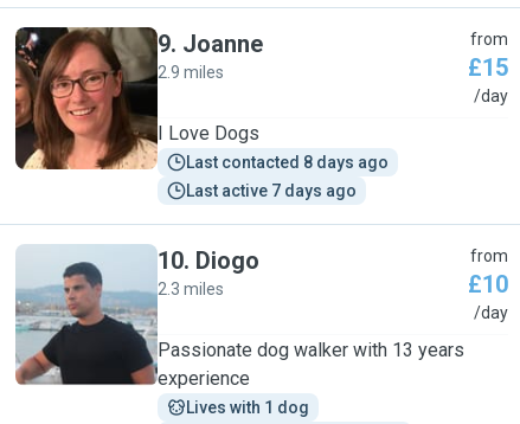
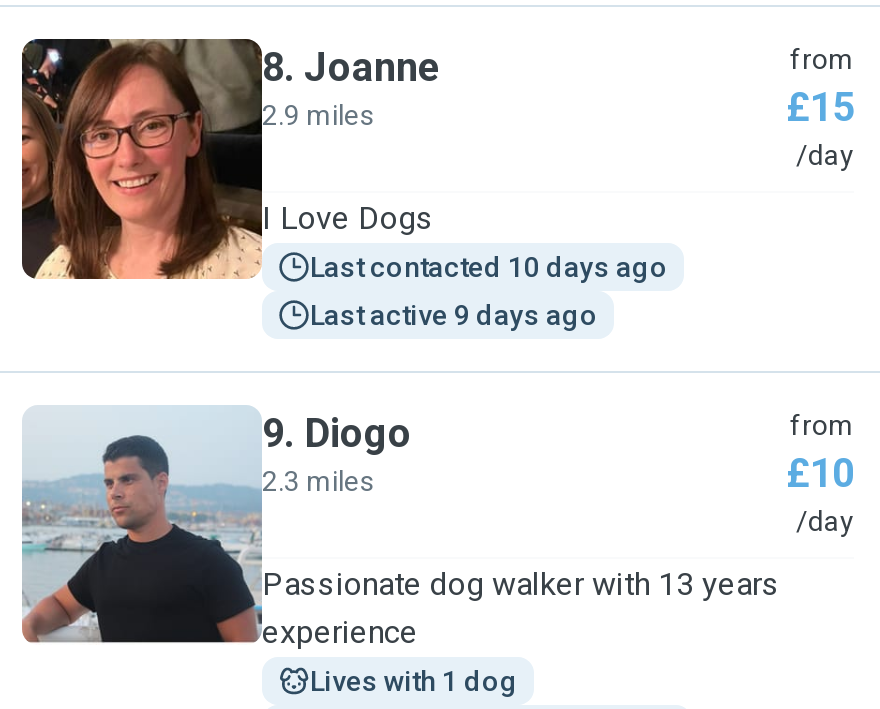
- 9. Joanne
+ 8. Joanne

- Last contacted 8 days ago
+ Last contacted 10 days ago

- Last active 7 days ago
+ Last active 9 days ago

- 10. Diogo
+ 9. Diogo
